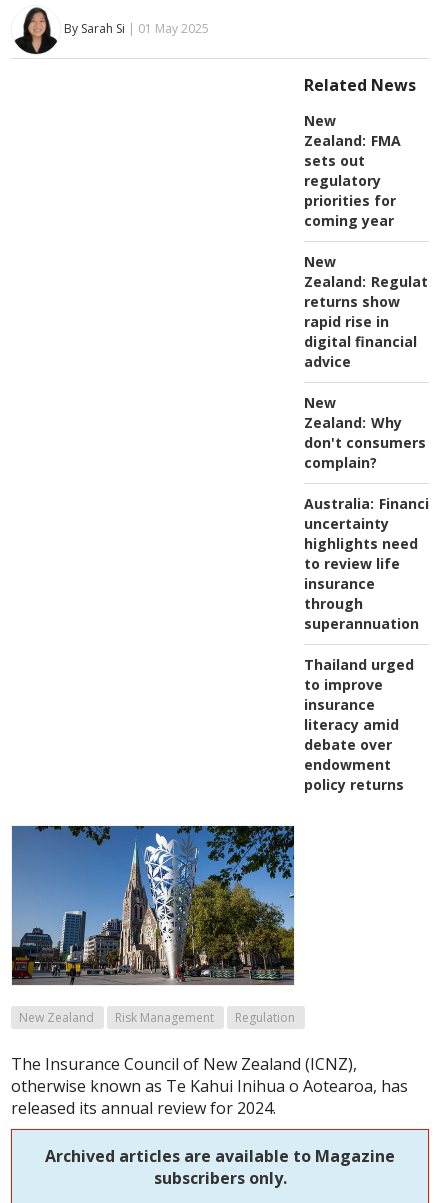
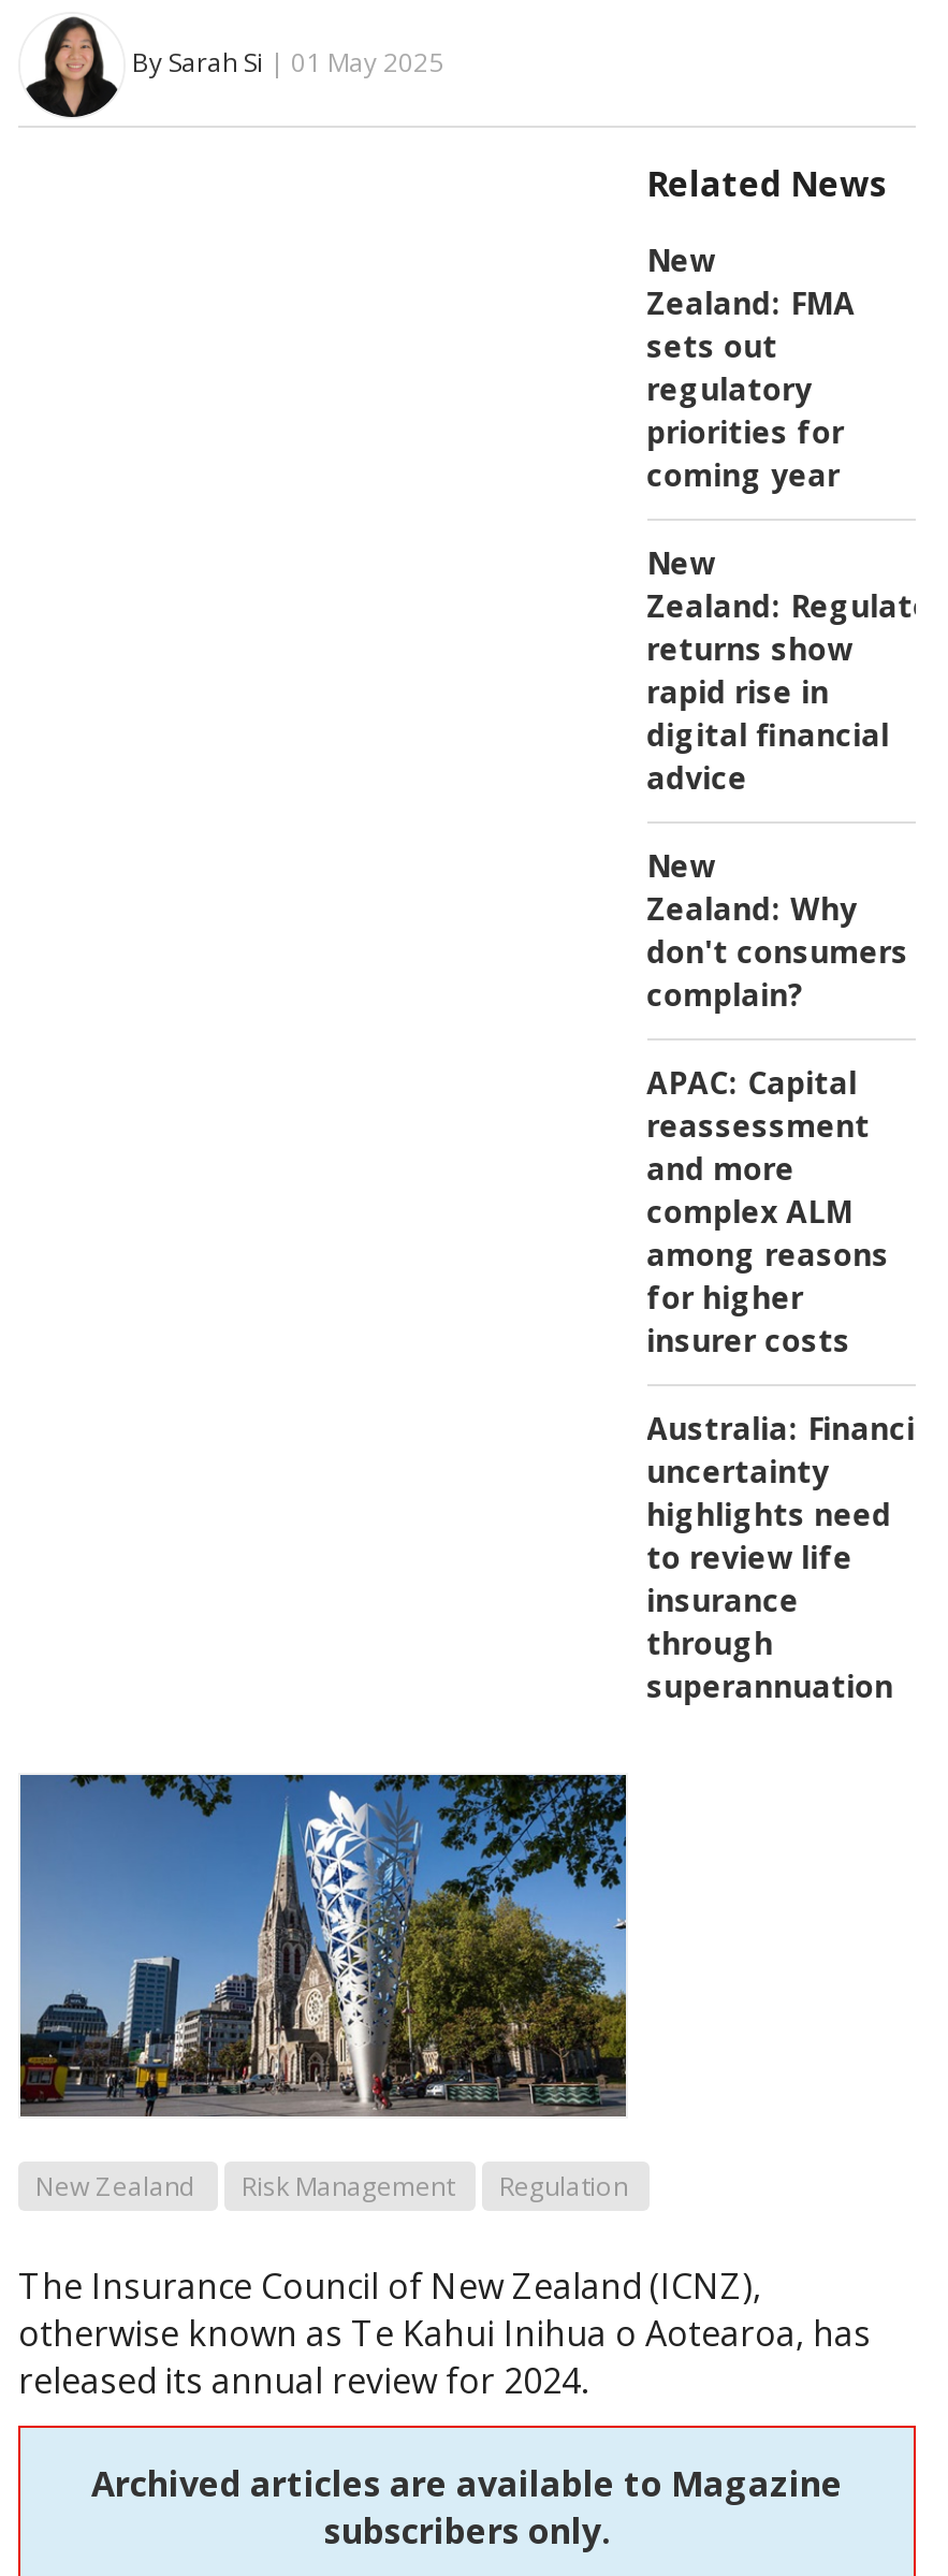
+ APAC: Capital
+ reassessment
+ and more
+ complex ALM
+ among reasons
+ for higher
+ insurer costs

moved down: uncertainty | highlights need | to review life | insurance | through | superannuation

- Thailand urged
- to improve
- insurance
- literacy amid
- debate over
- endowment
- policy returns
